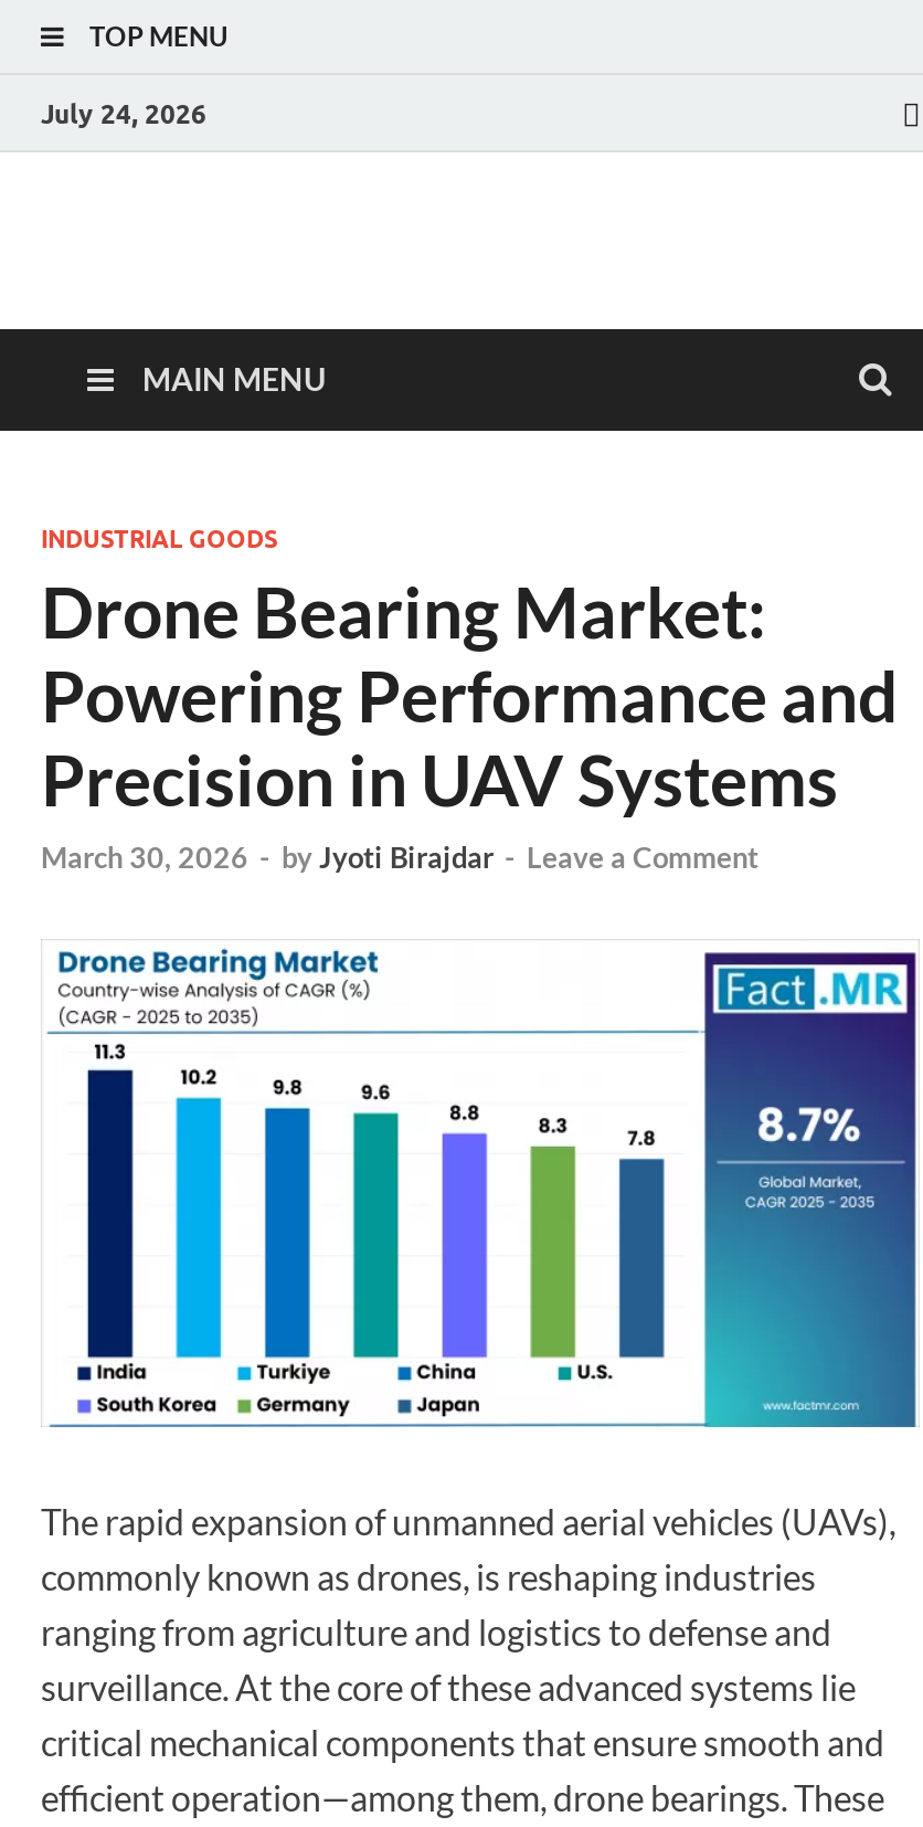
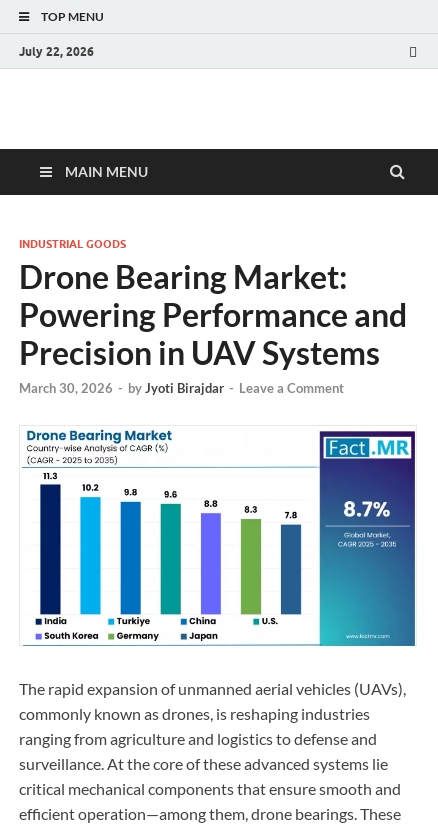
- July 24, 2026
+ July 22, 2026
